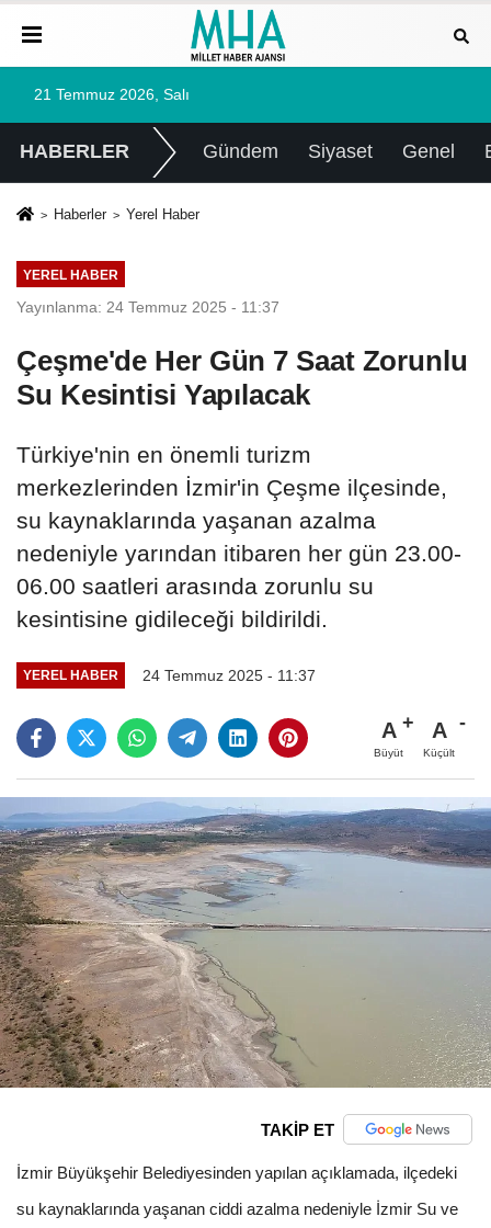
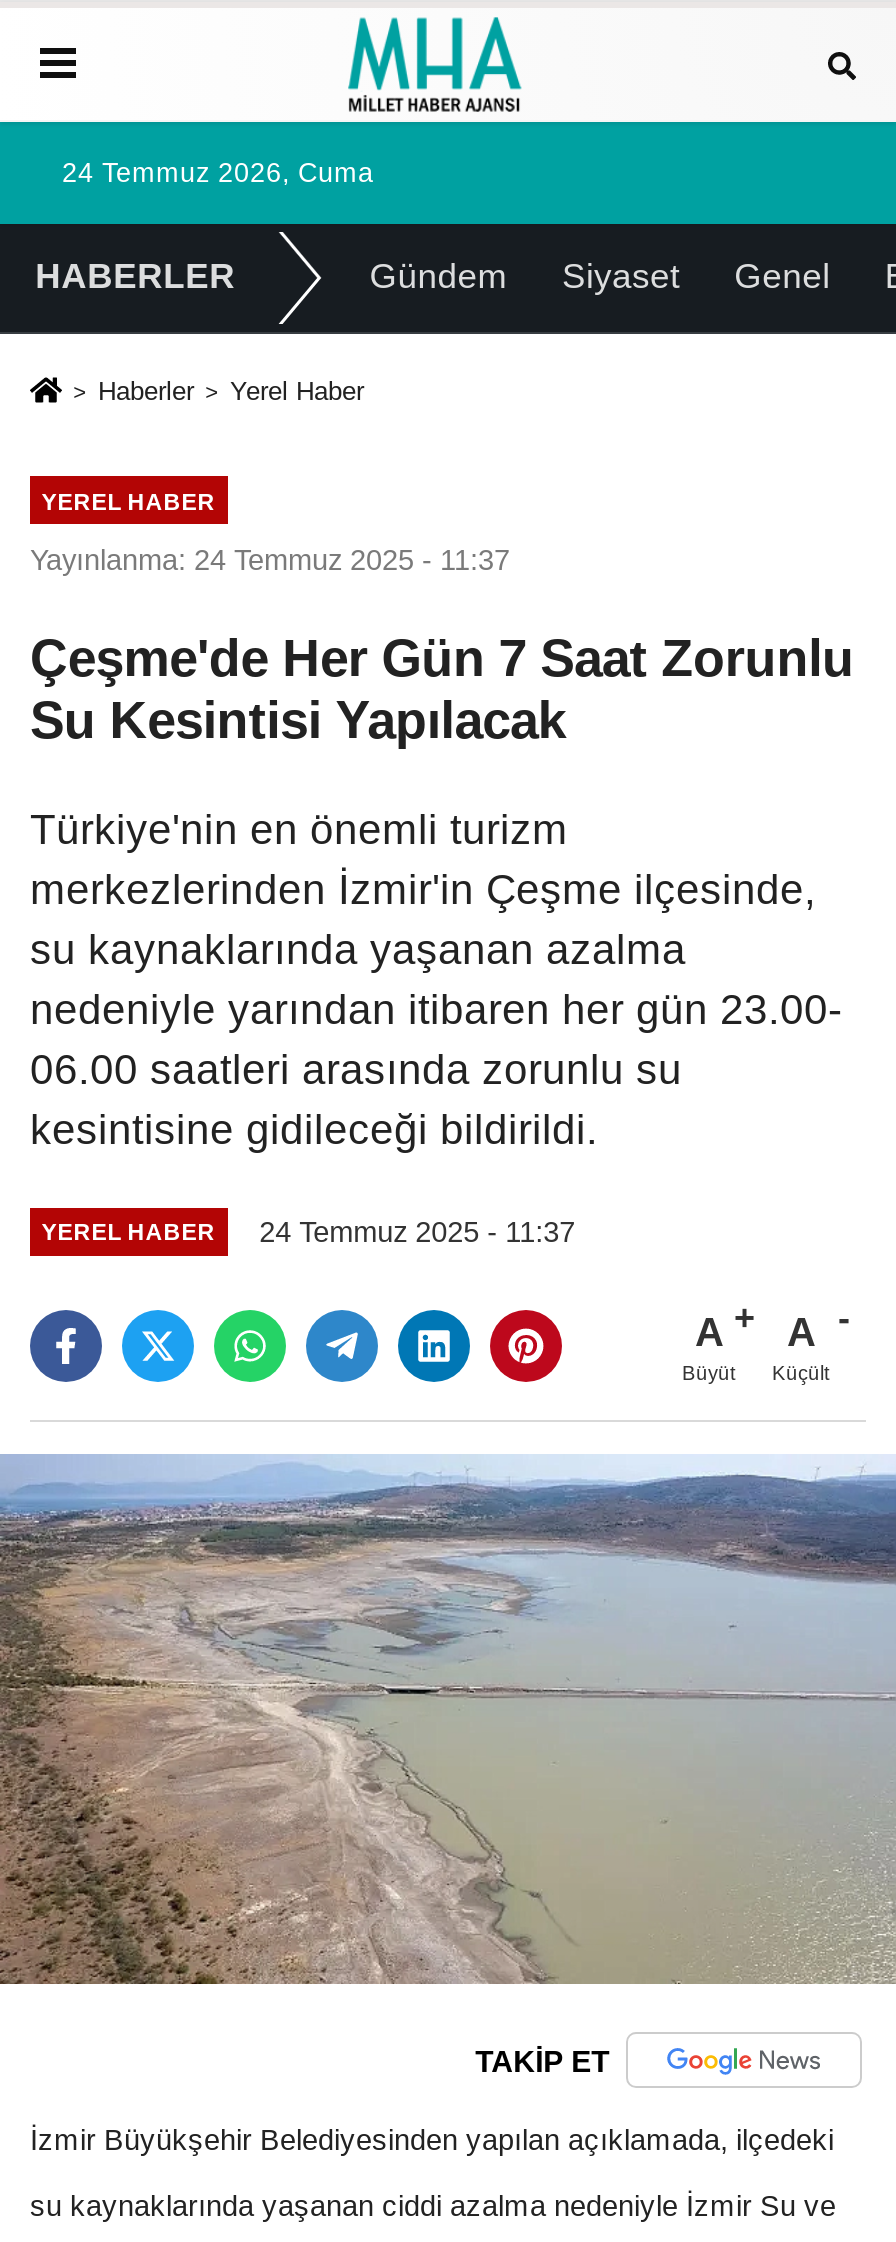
- 21 Temmuz 2026, Salı
+ 24 Temmuz 2026, Cuma
